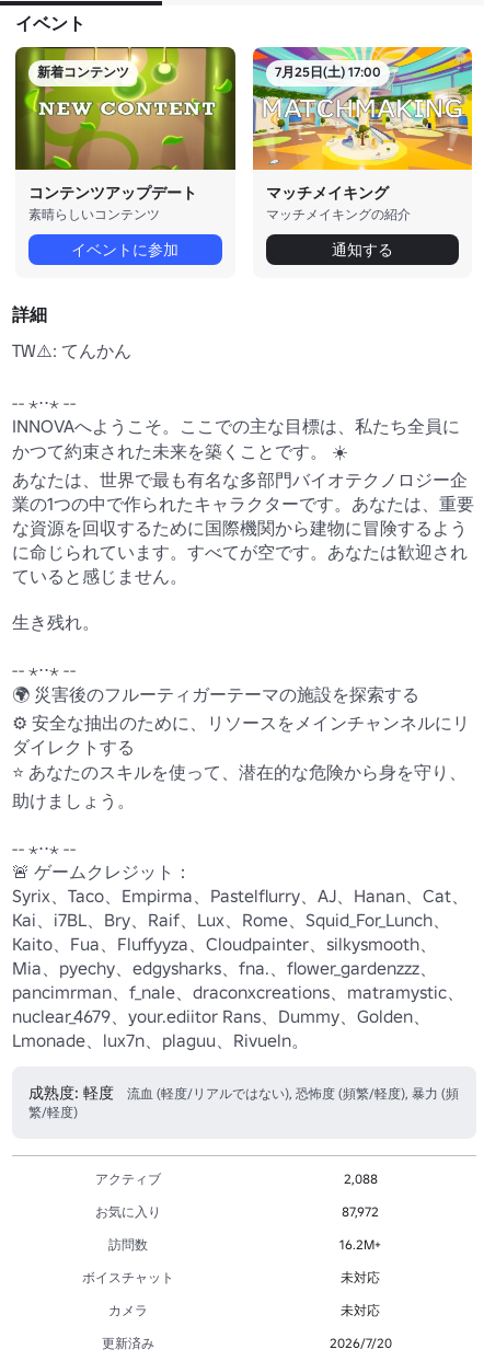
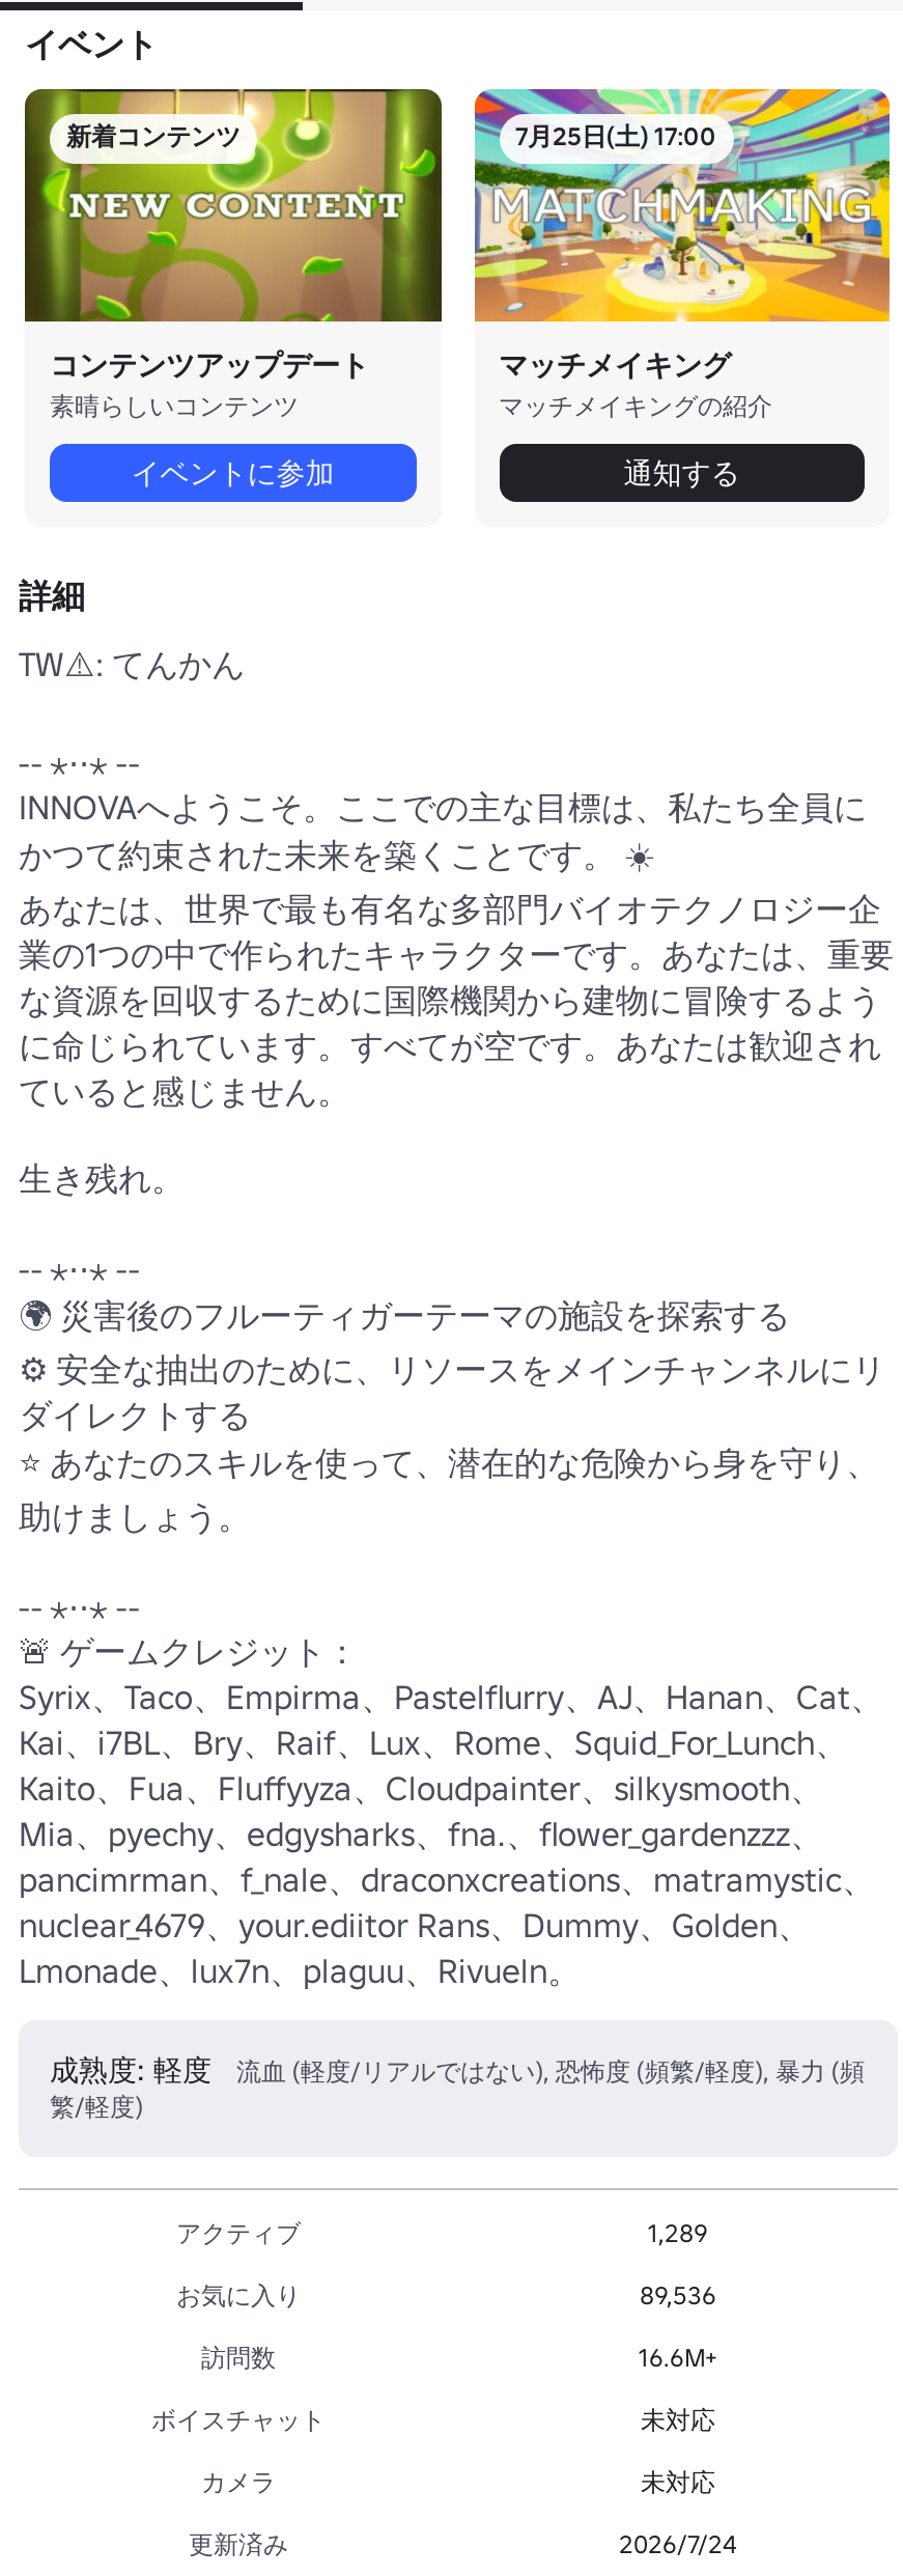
- 2,088
+ 1,289

- 87,972
+ 89,536

- 16.2M+
+ 16.6M+

- 2026/7/20
+ 2026/7/24
